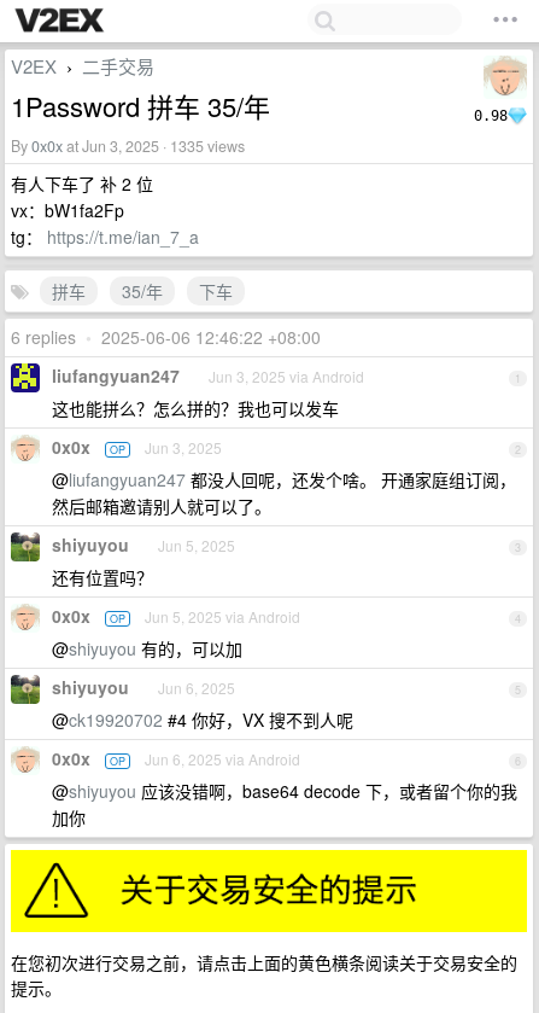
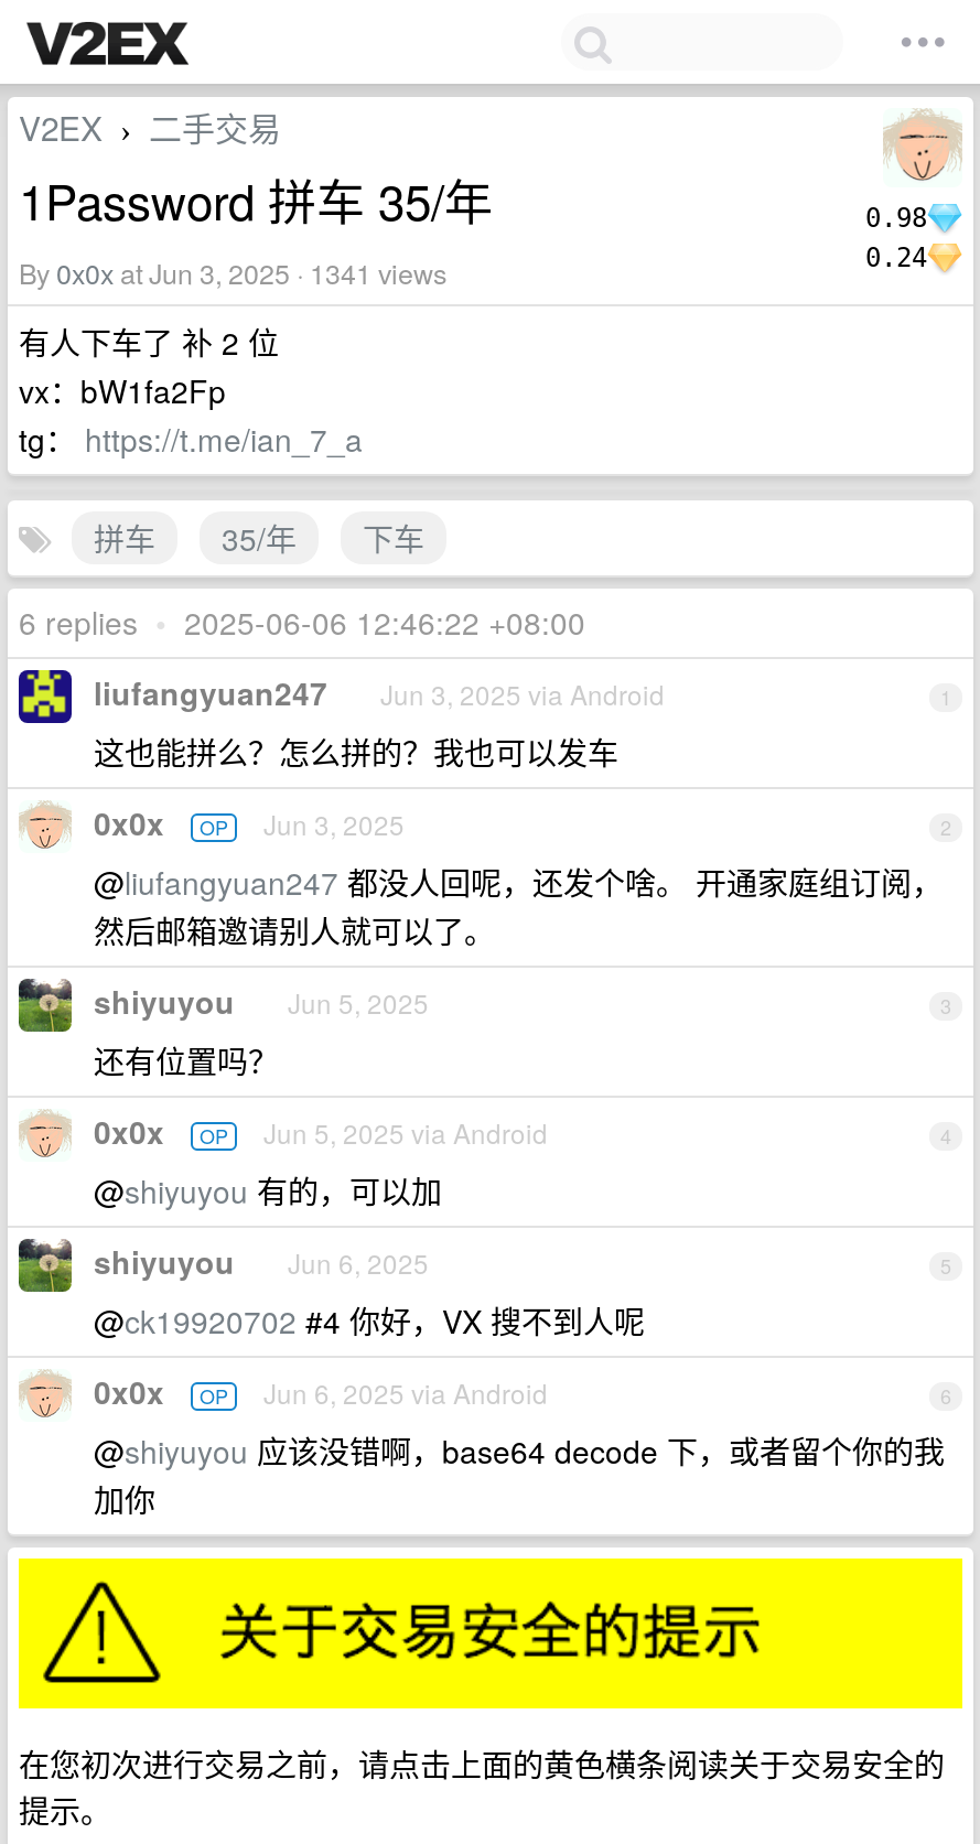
+ 0.24

- By 0x0x at Jun 3, 2025 · 1335 views
+ By 0x0x at Jun 3, 2025 · 1341 views
